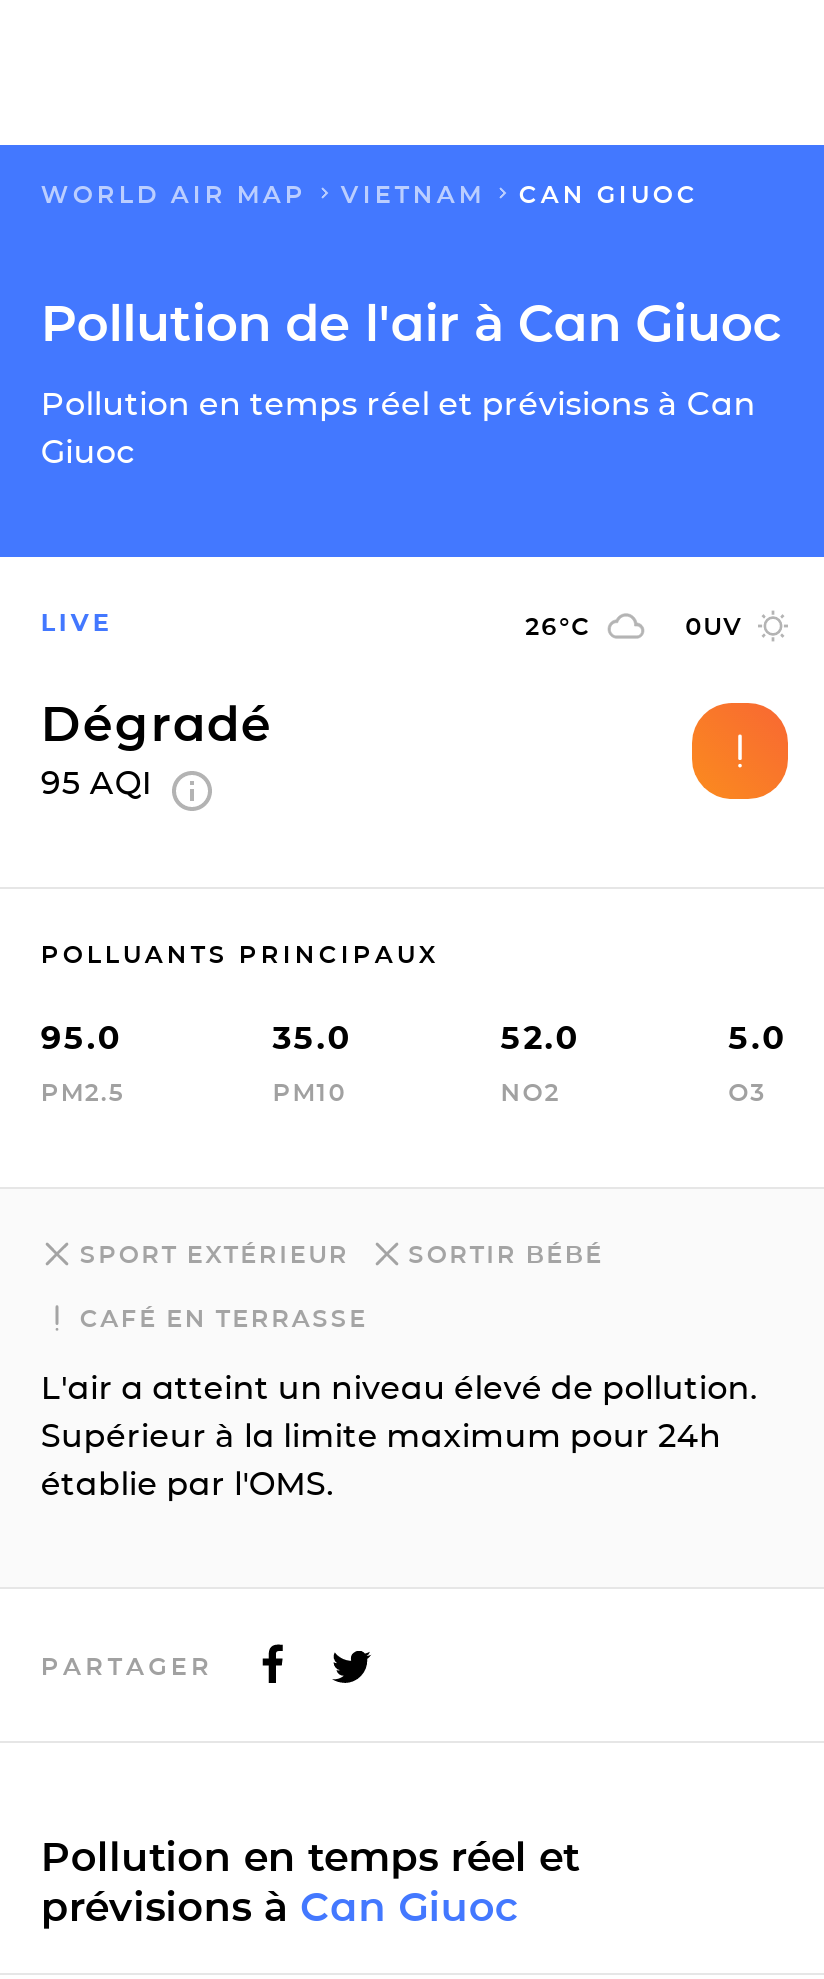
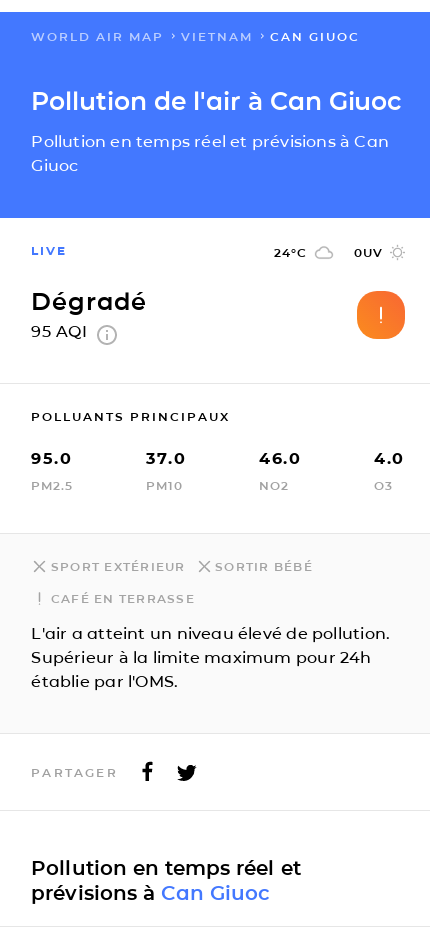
- 26°C
+ 24°C

- 35.0
+ 37.0

- 52.0
+ 46.0

- 5.0
+ 4.0
